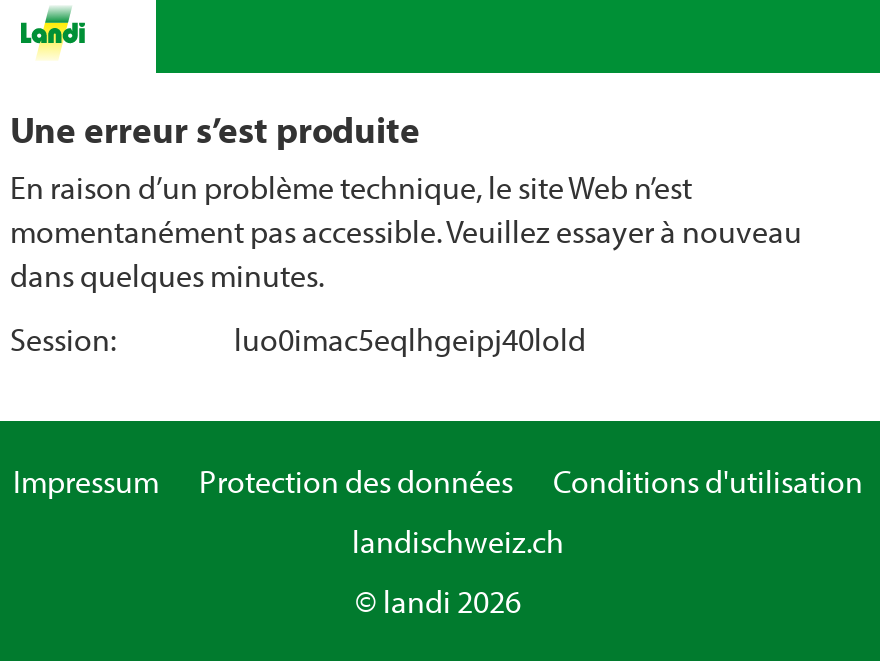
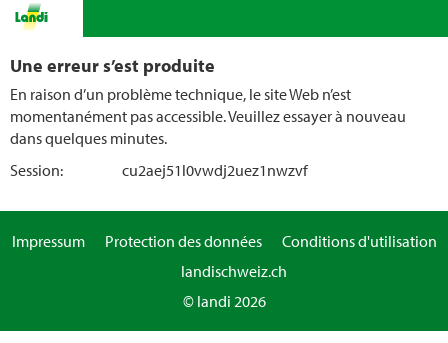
- luo0imac5eqlhgeipj40lold
+ cu2aej51l0vwdj2uez1nwzvf
